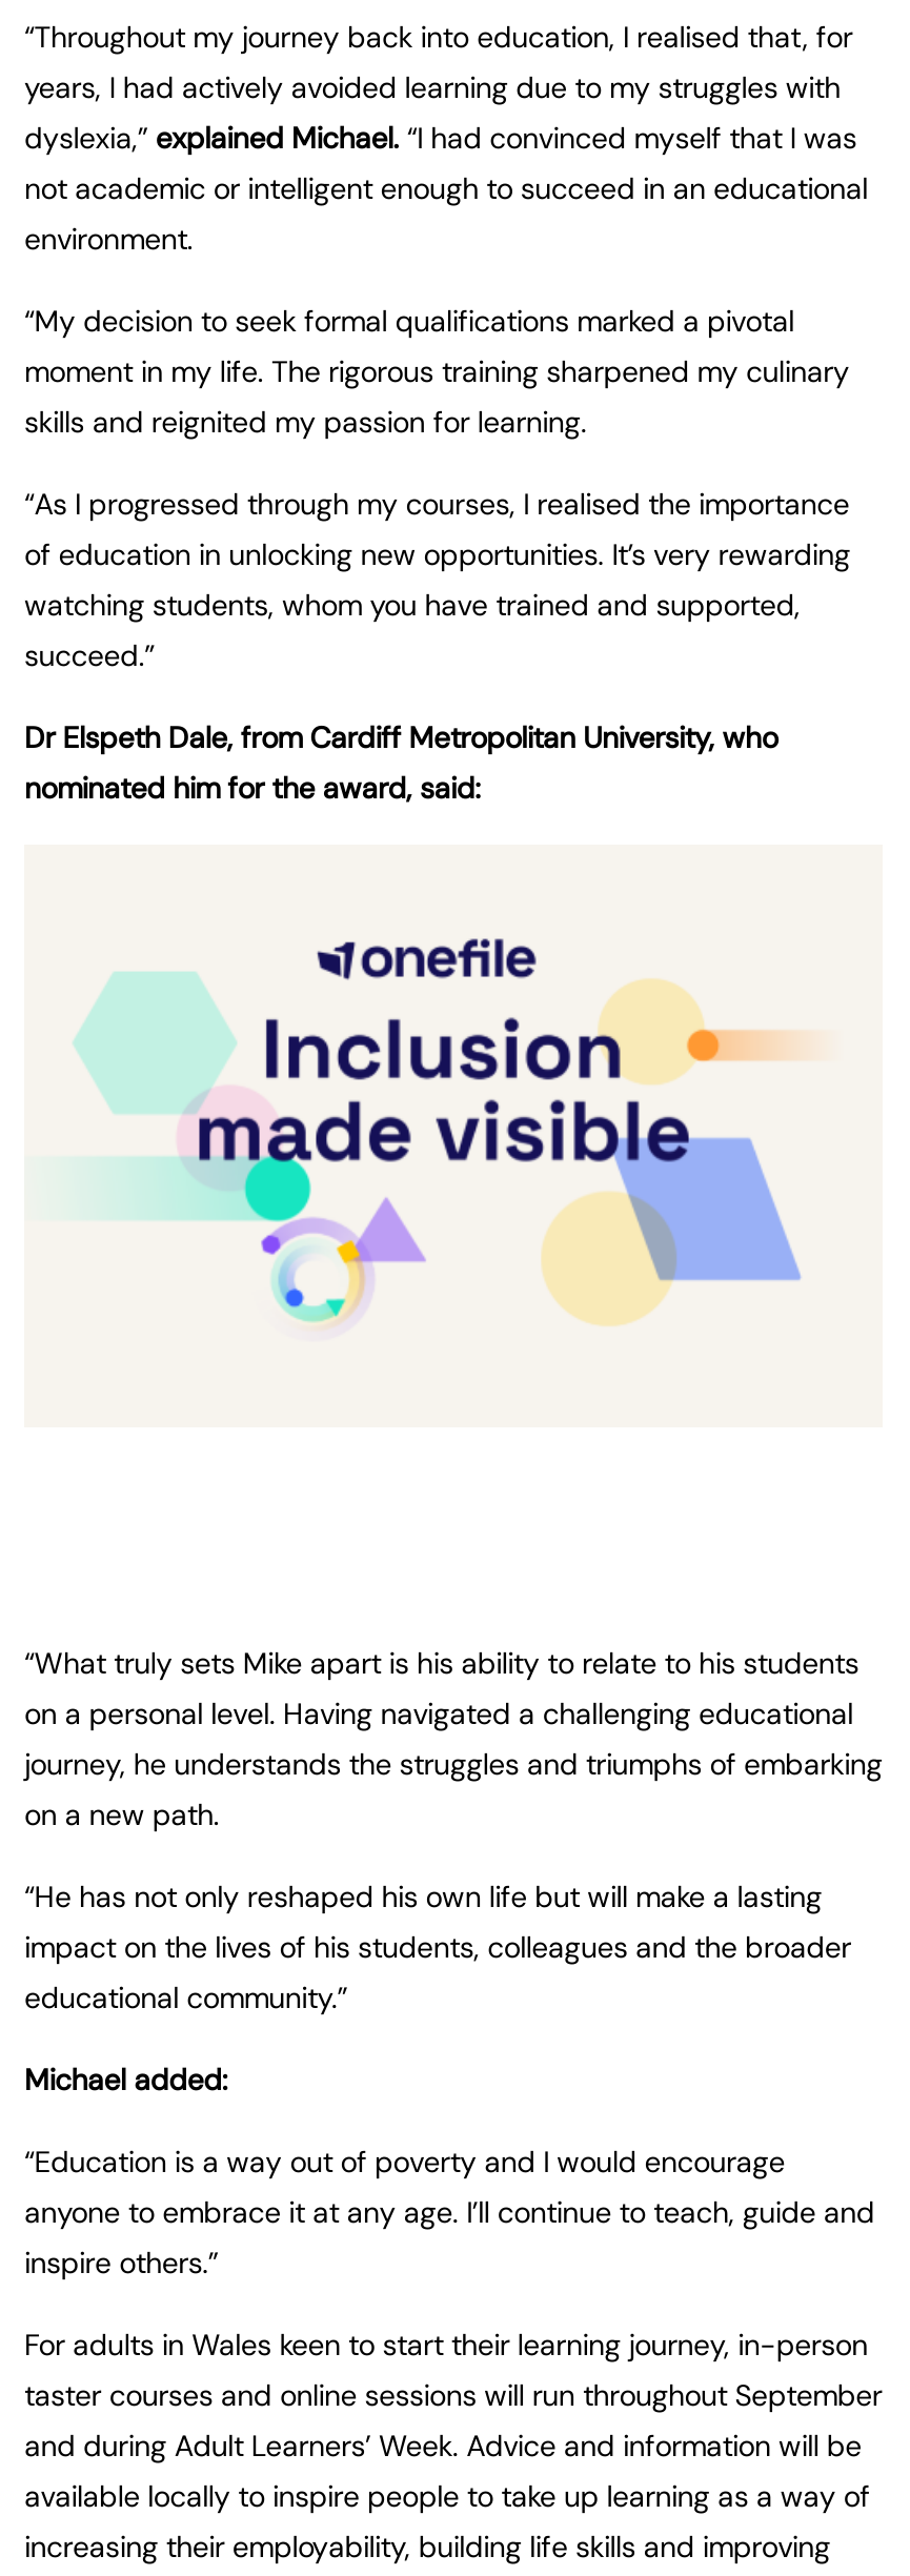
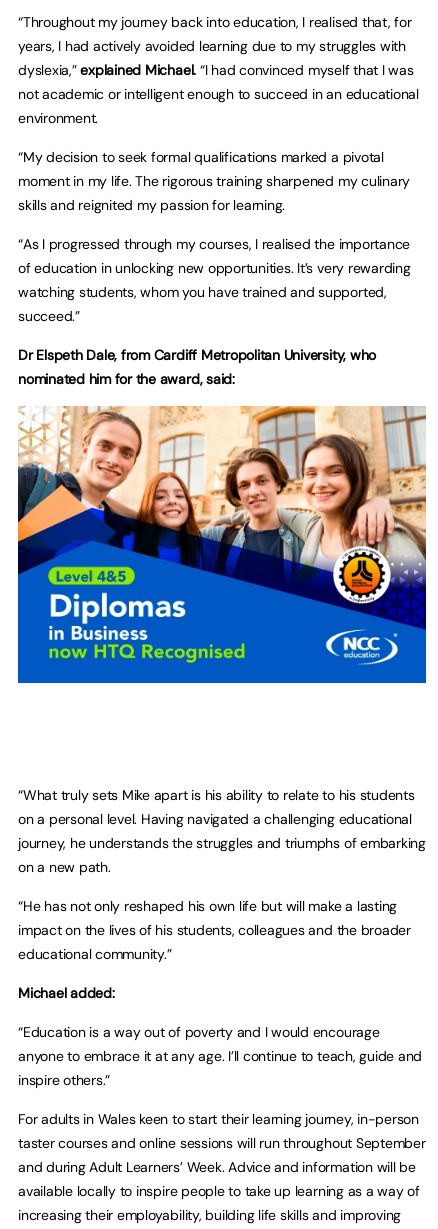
- [image]
+ [image]
